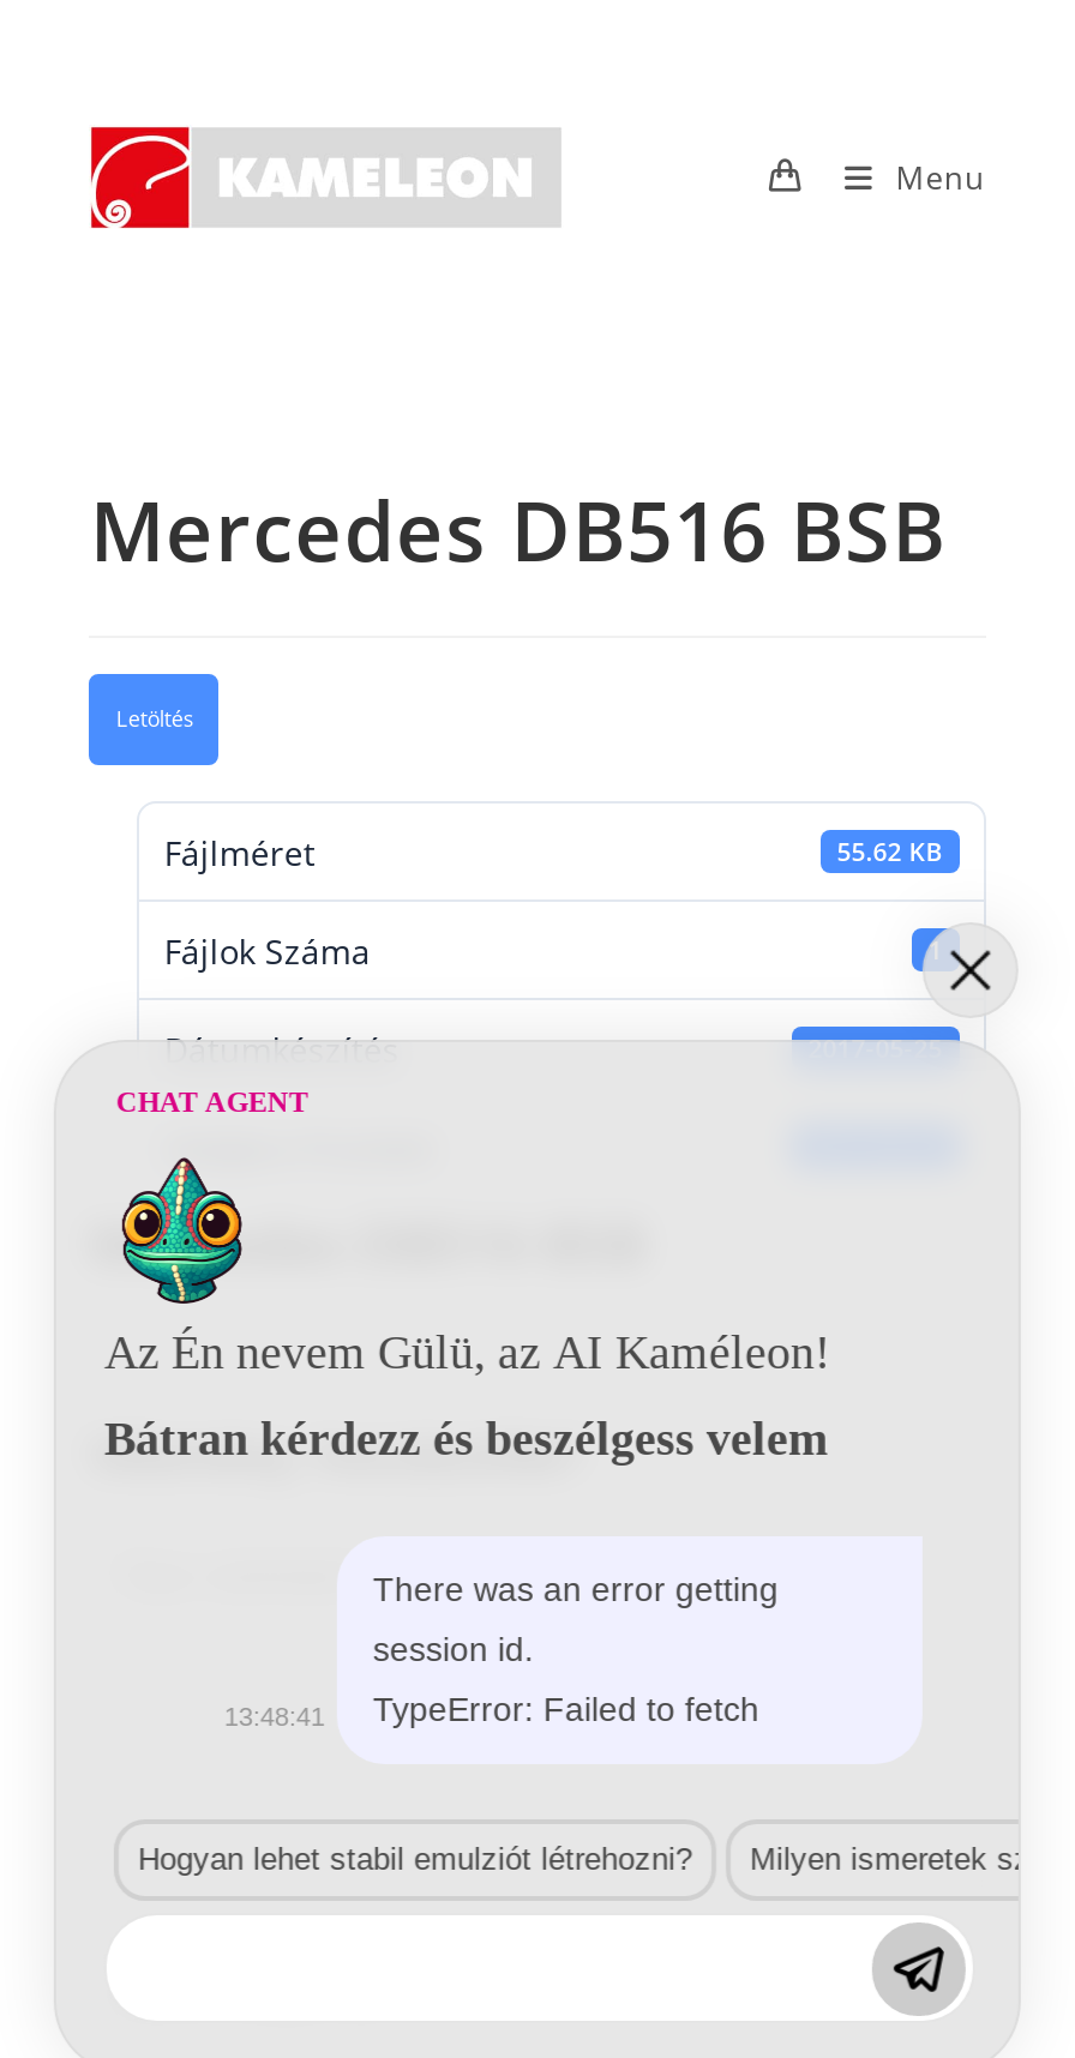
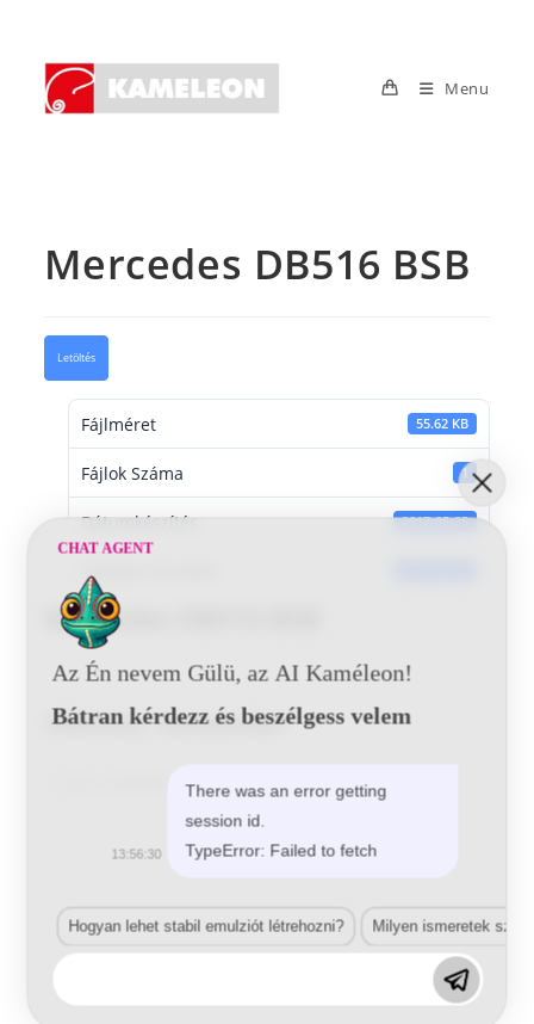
- 13:48:41 TypeError: Failed to fetch
+ 13:56:30 TypeError: Failed to fetch
